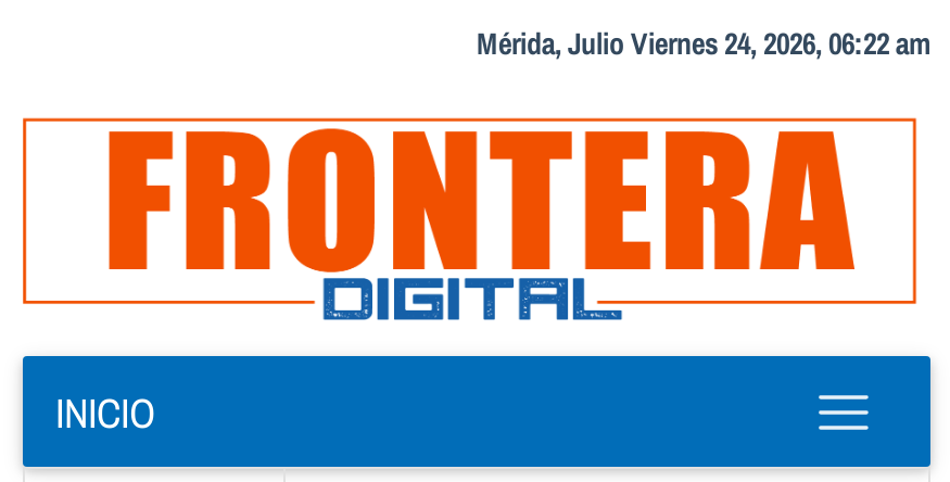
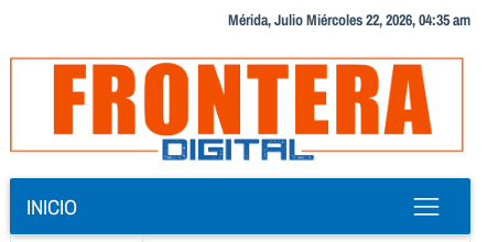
- Mérida, Julio Viernes 24, 2026, 06:22 am
+ Mérida, Julio Miércoles 22, 2026, 04:35 am
